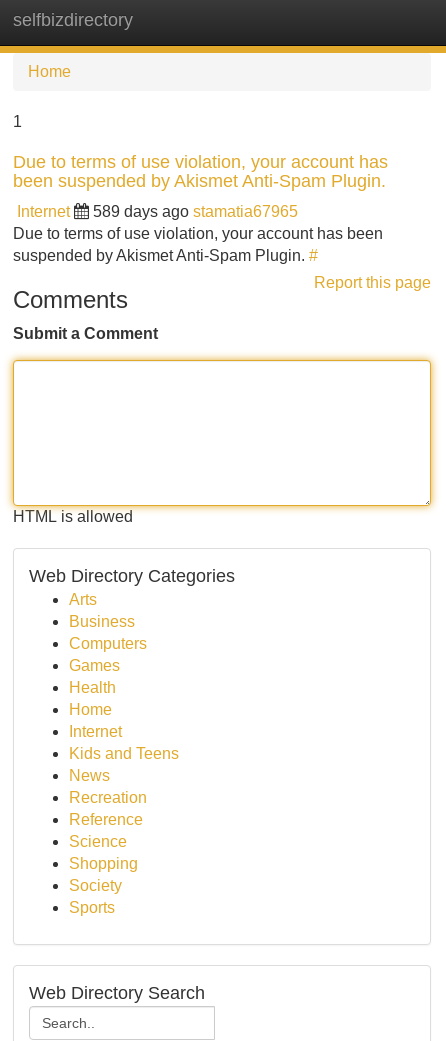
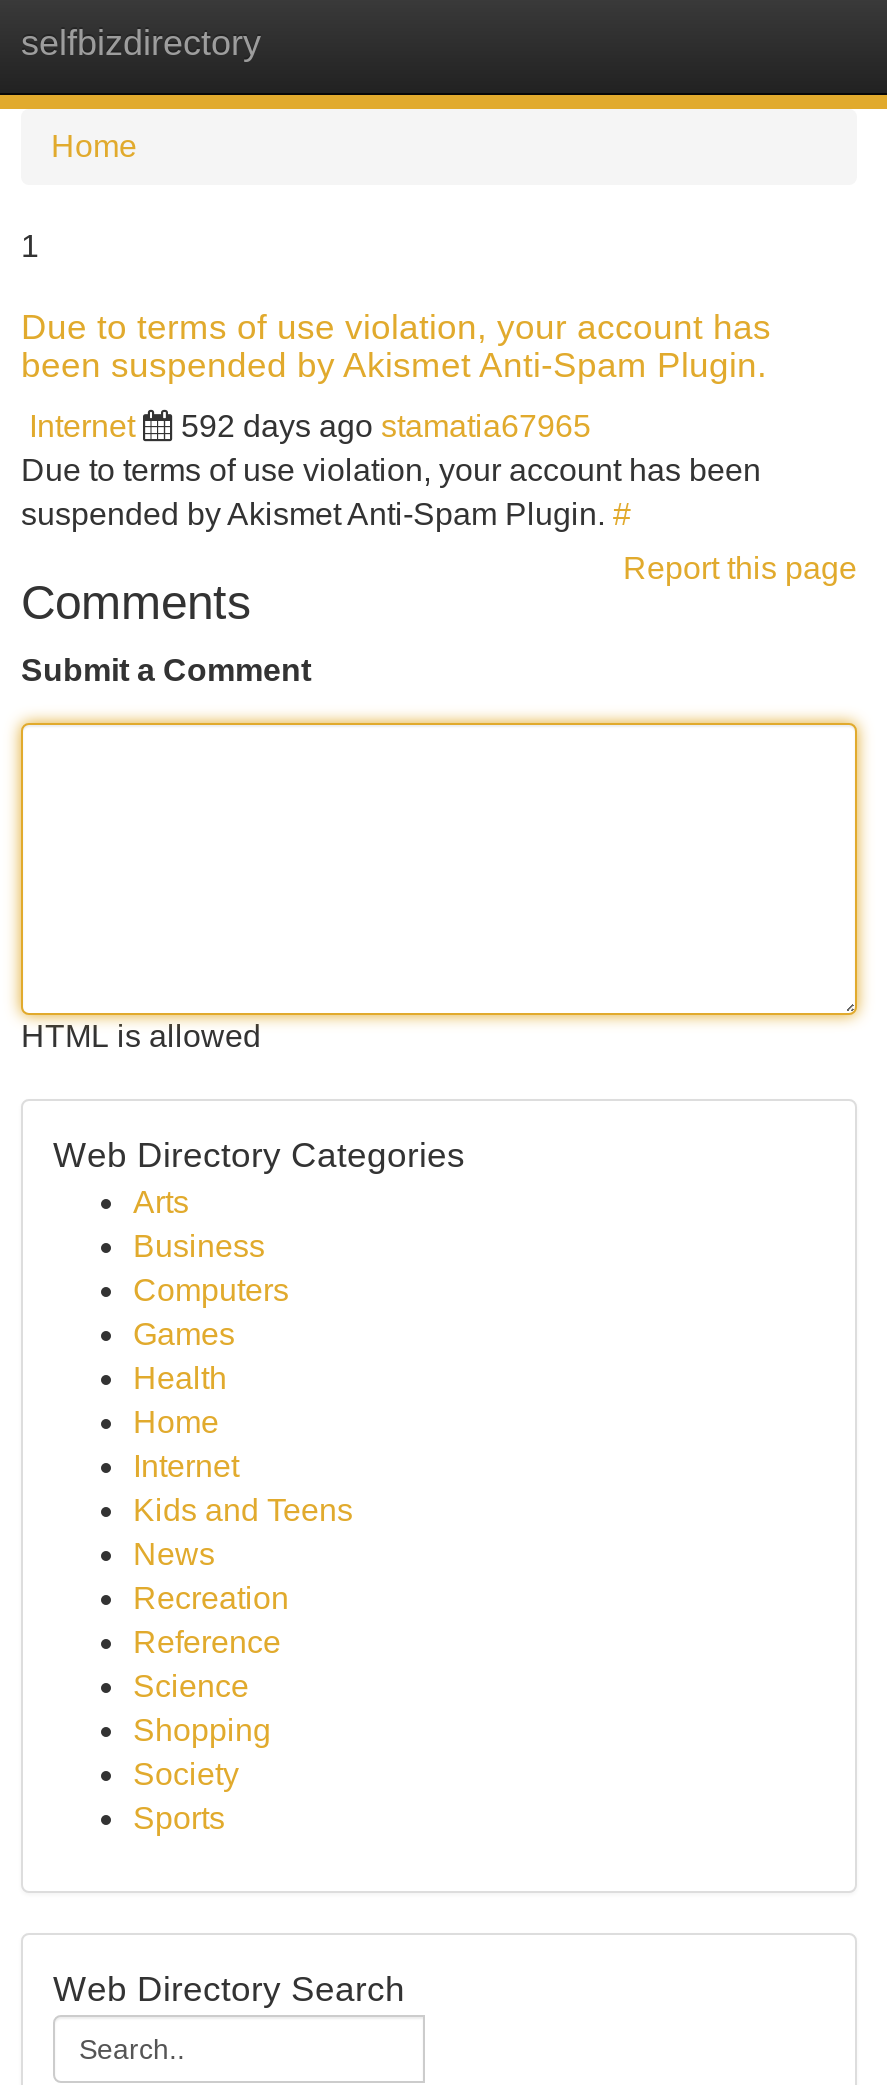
- 589 days ago stamatia67965
+ 592 days ago stamatia67965
